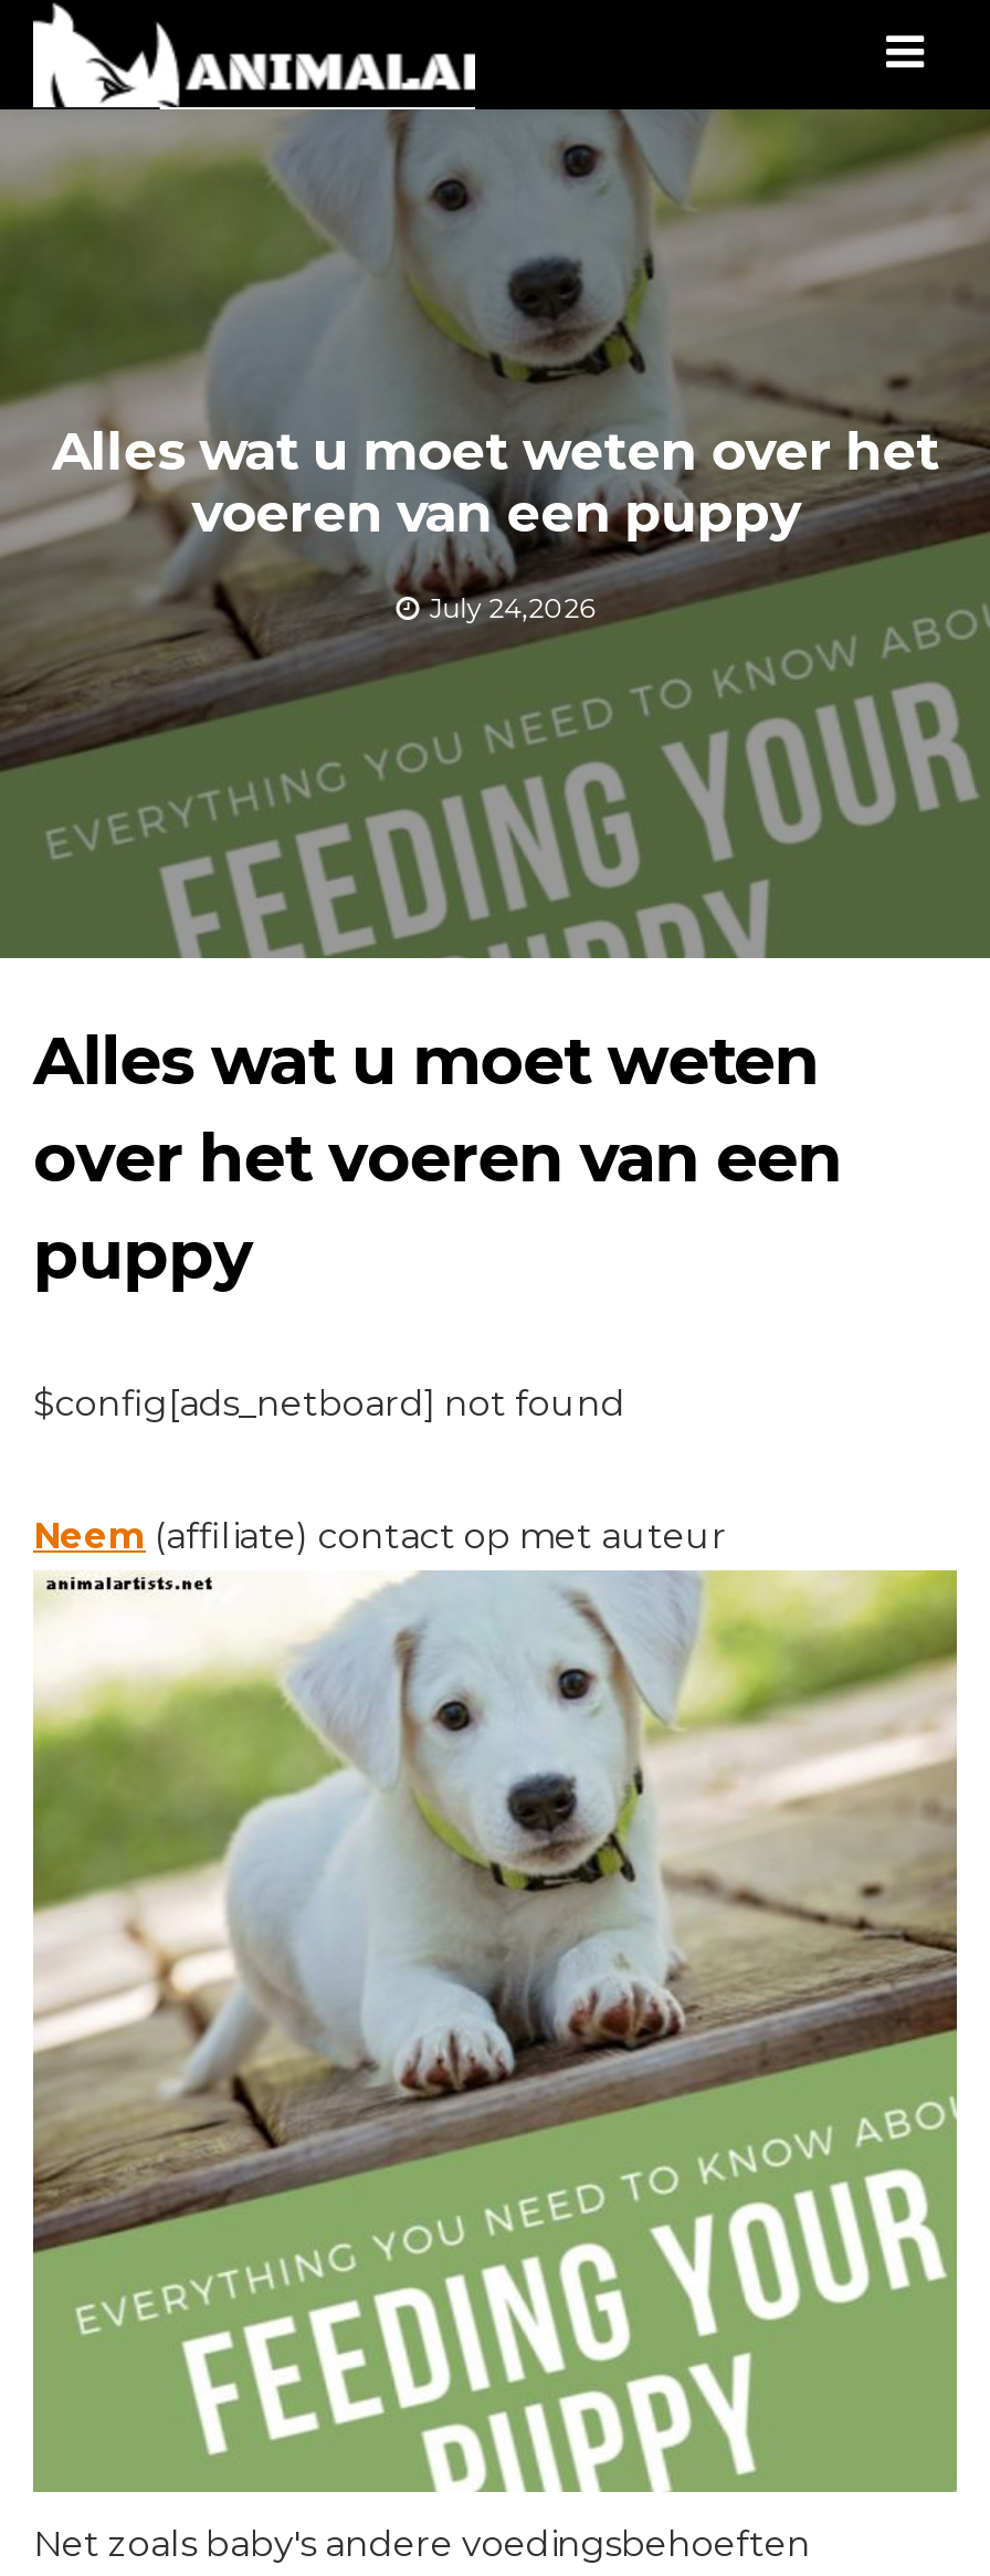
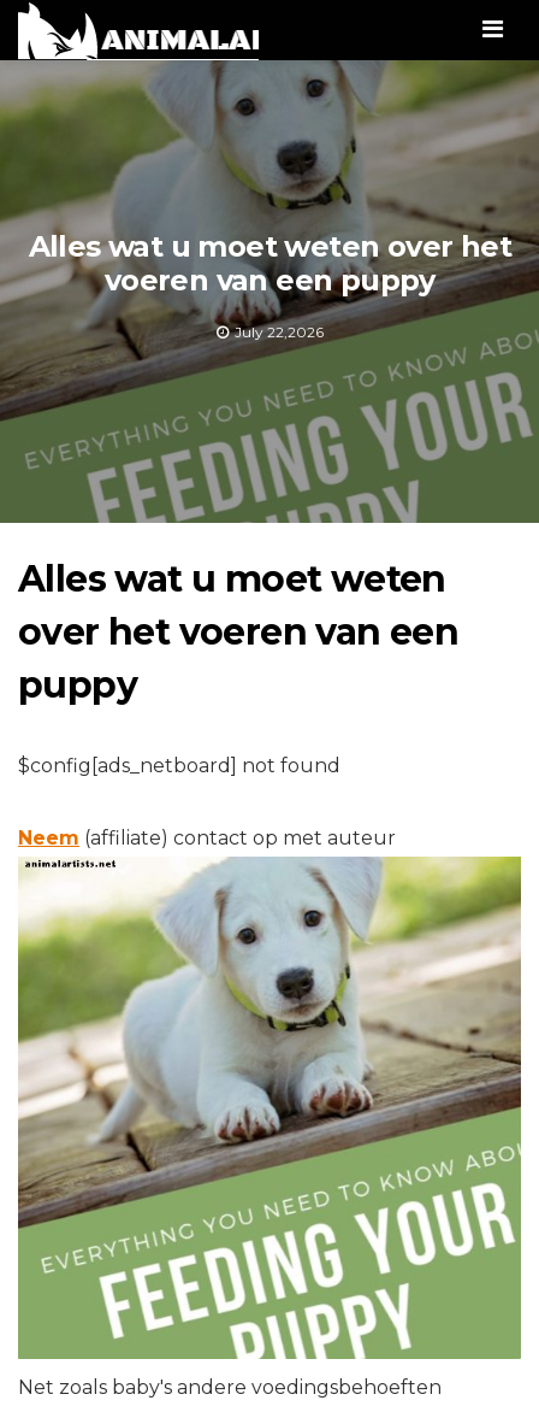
- July 24,2026
+ July 22,2026
